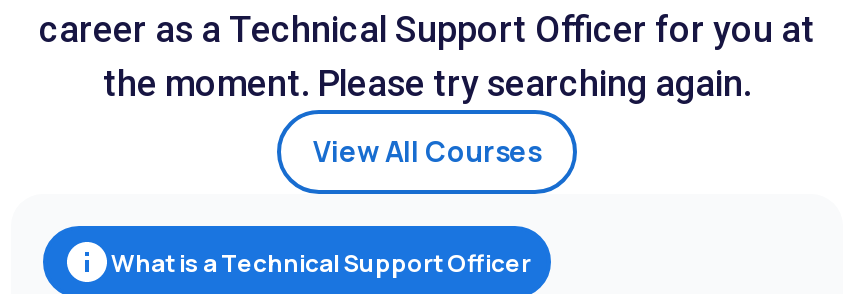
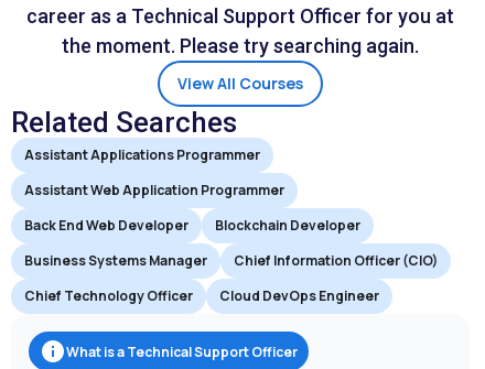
+ Related Searches
+ Assistant Applications Programmer
+ Assistant Web Application Programmer
+ Back End Web Developer
+ Blockchain Developer
+ Business Systems Manager
+ Chief Information Officer (CIO)
+ Chief Technology Officer
+ Cloud DevOps Engineer
